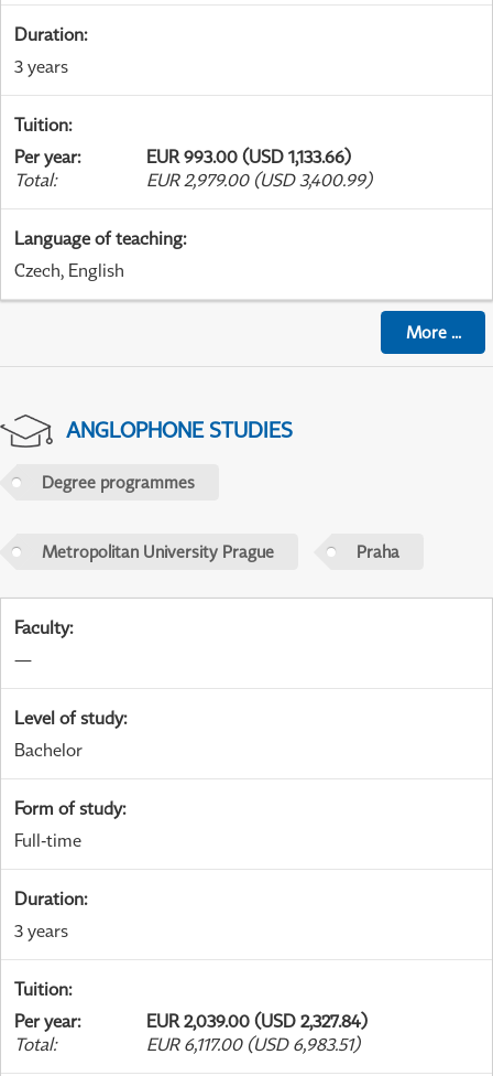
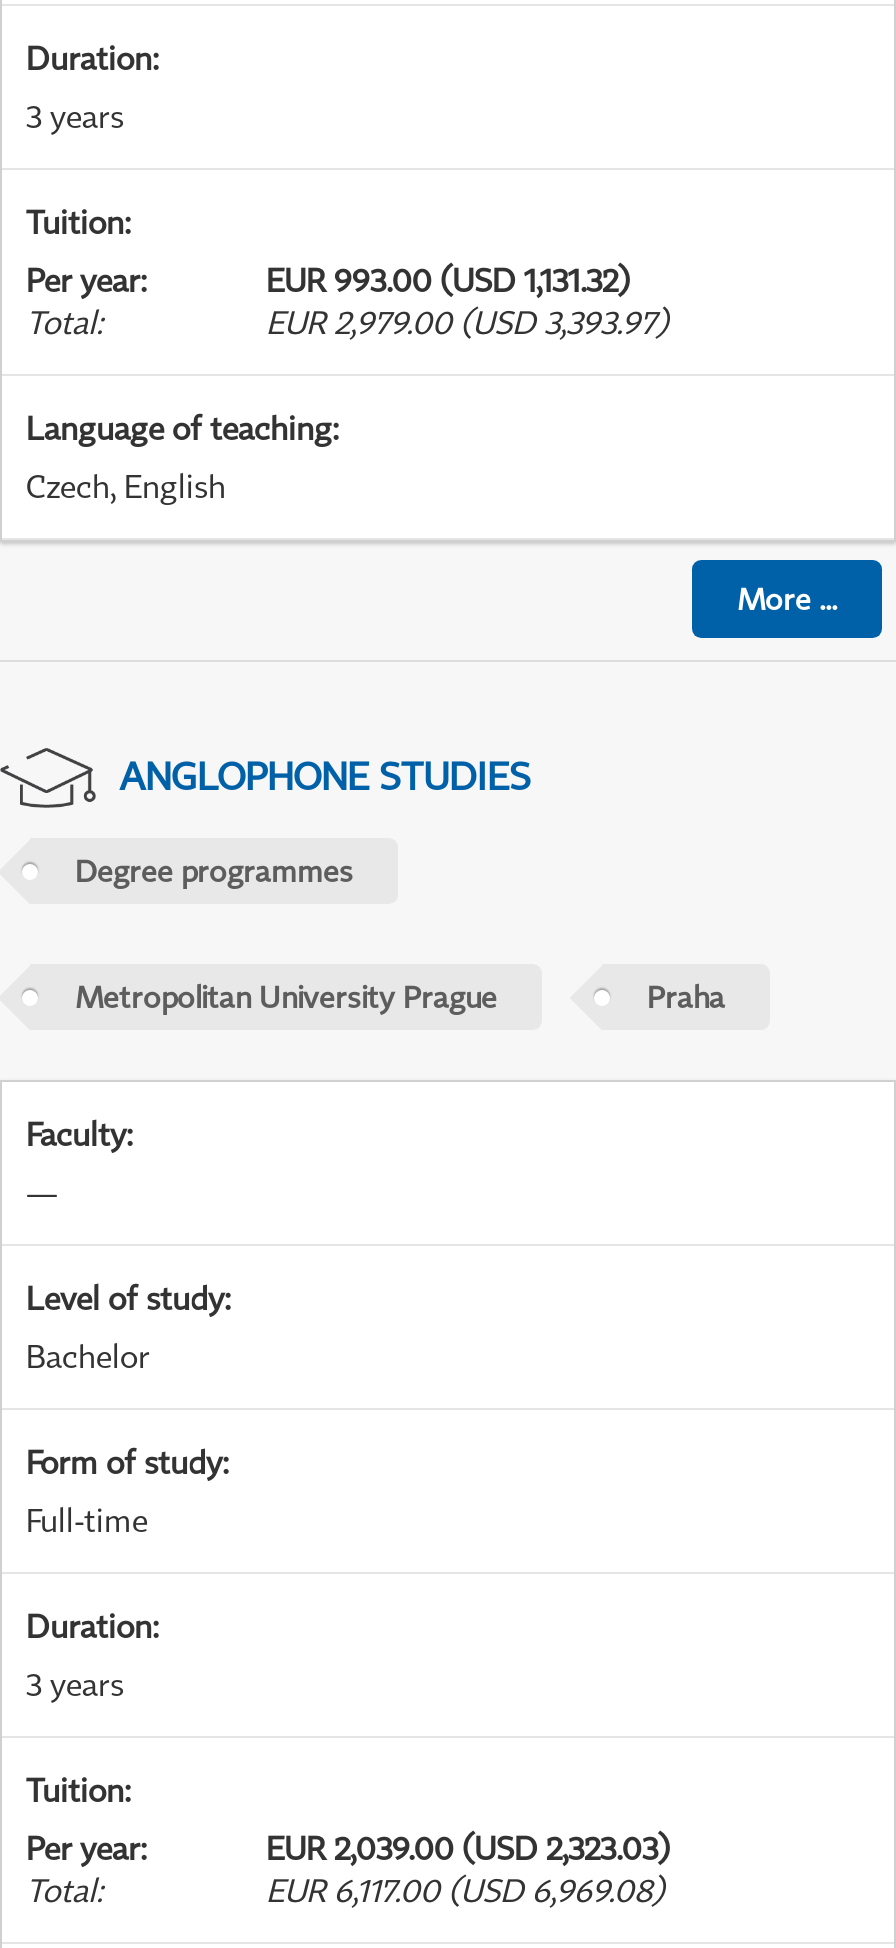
- EUR 993.00 (USD 1,133.66)
+ EUR 993.00 (USD 1,131.32)

- EUR 2,979.00 (USD 3,400.99)
+ EUR 2,979.00 (USD 3,393.97)

- EUR 2,039.00 (USD 2,327.84)
+ EUR 2,039.00 (USD 2,323.03)

- EUR 6,117.00 (USD 6,983.51)
+ EUR 6,117.00 (USD 6,969.08)
